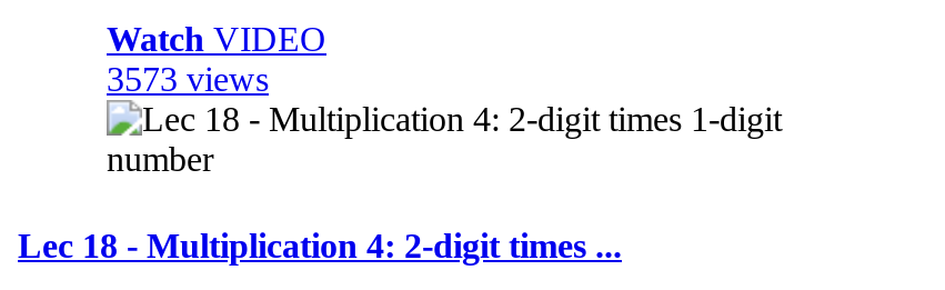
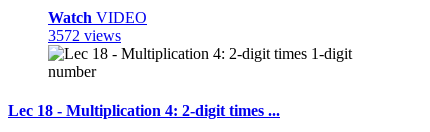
- 3573 views
+ 3572 views
